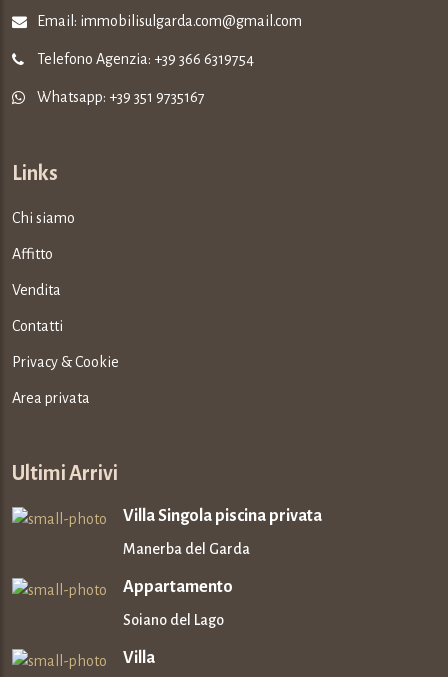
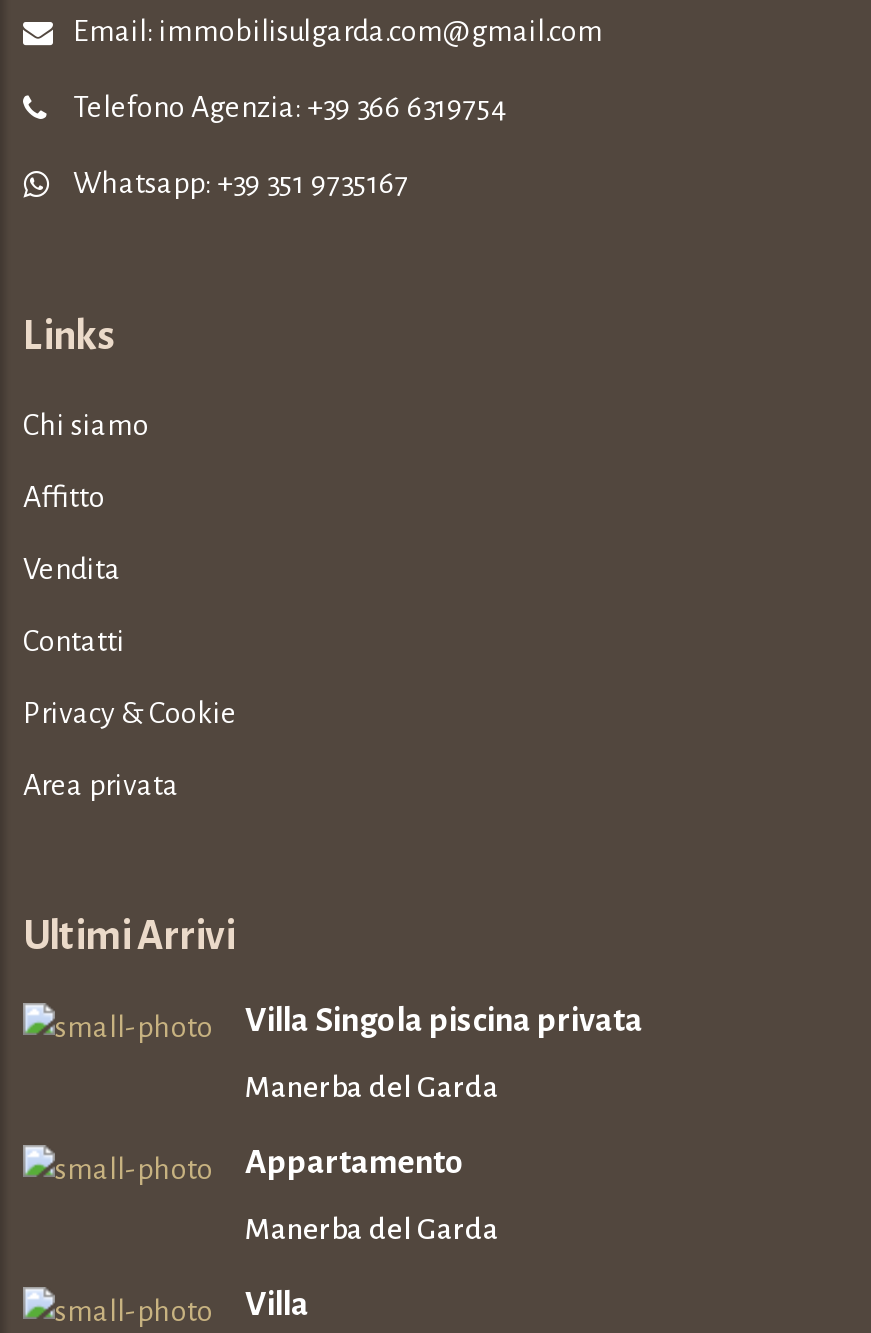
- Soiano del Lago
+ Manerba del Garda
